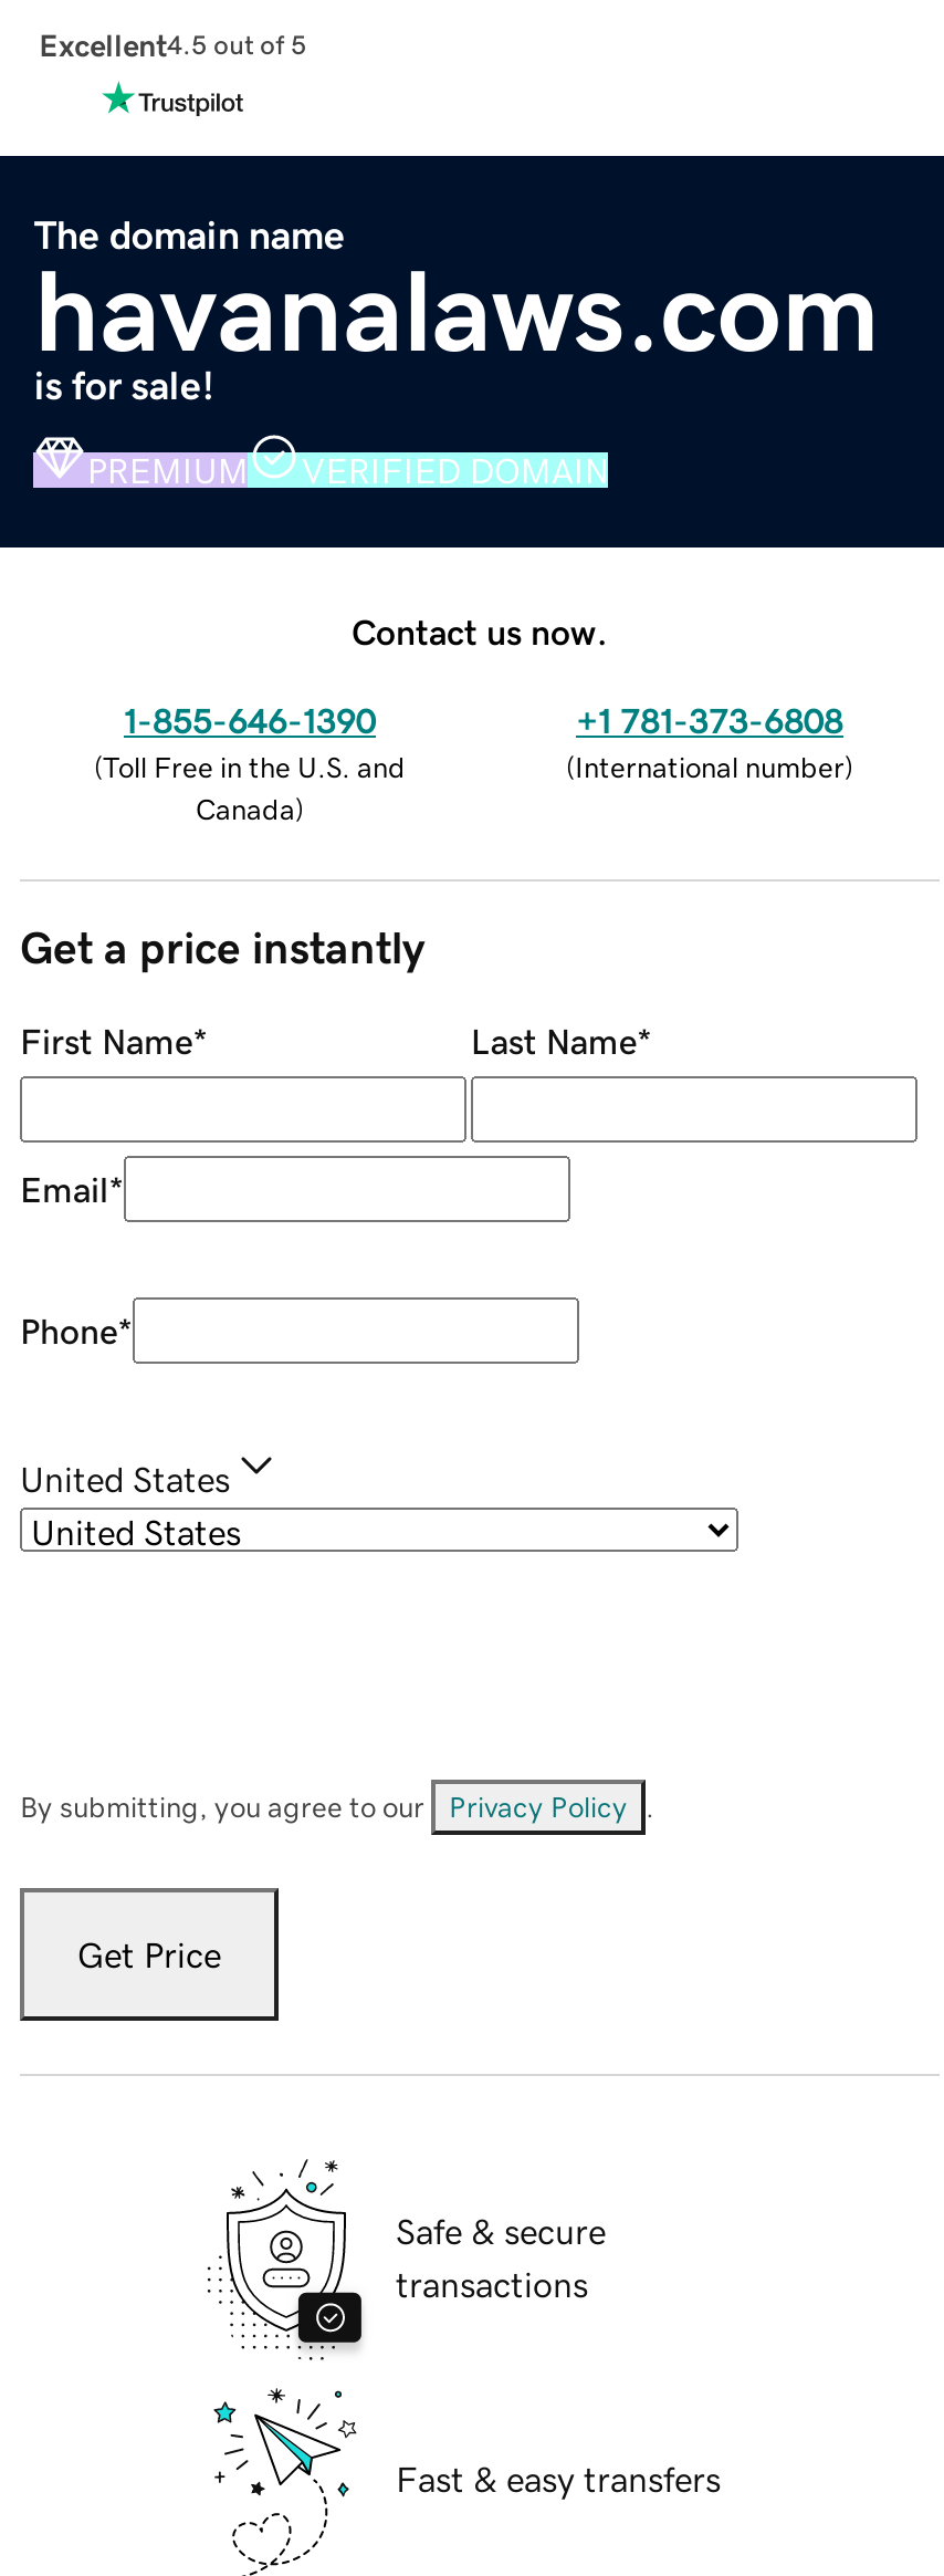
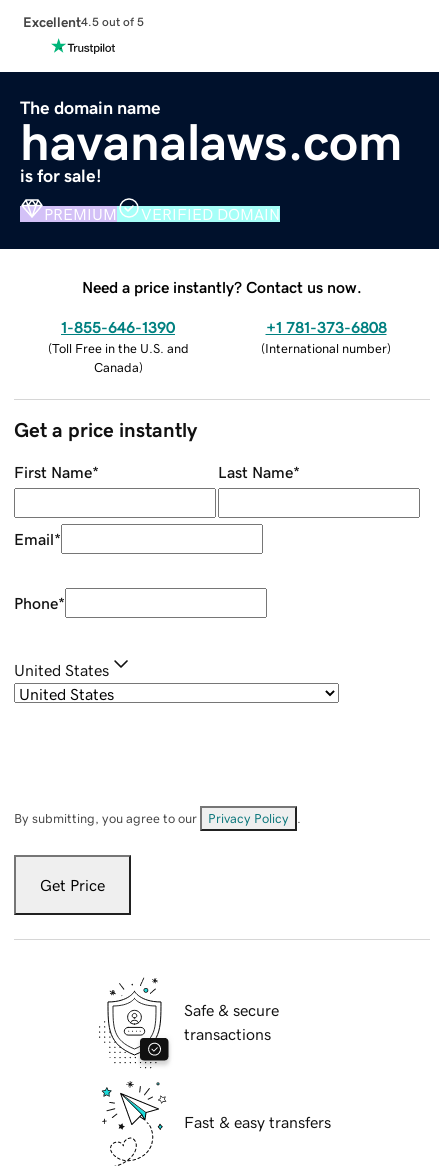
- Contact us now.
+ Need a price instantly? Contact us now.
